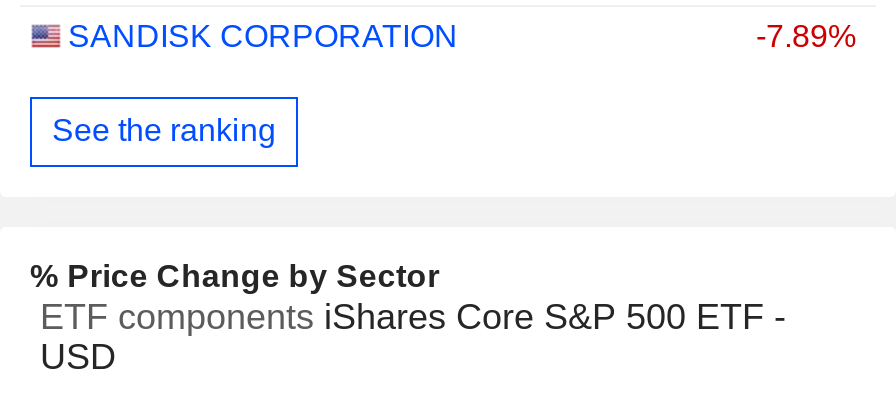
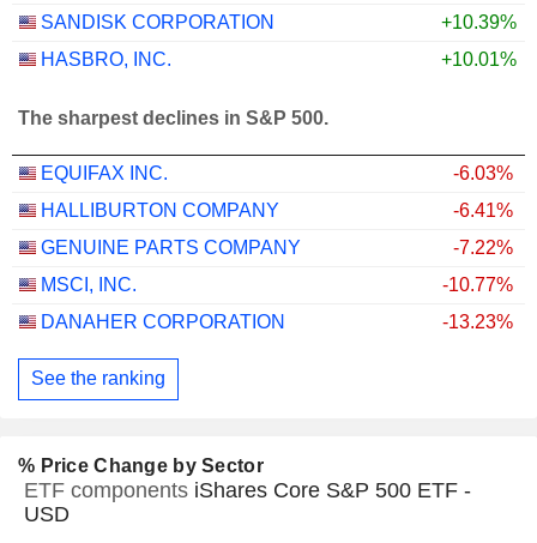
- -7.89%
+ +10.39%
+ HASBRO, INC.
+ +10.01%
+ The sharpest declines in S&P 500.
+ EQUIFAX INC.
+ -6.03%
+ HALLIBURTON COMPANY
+ -6.41%
+ GENUINE PARTS COMPANY
+ -7.22%
+ MSCI, INC.
+ -10.77%
+ DANAHER CORPORATION
+ -13.23%
